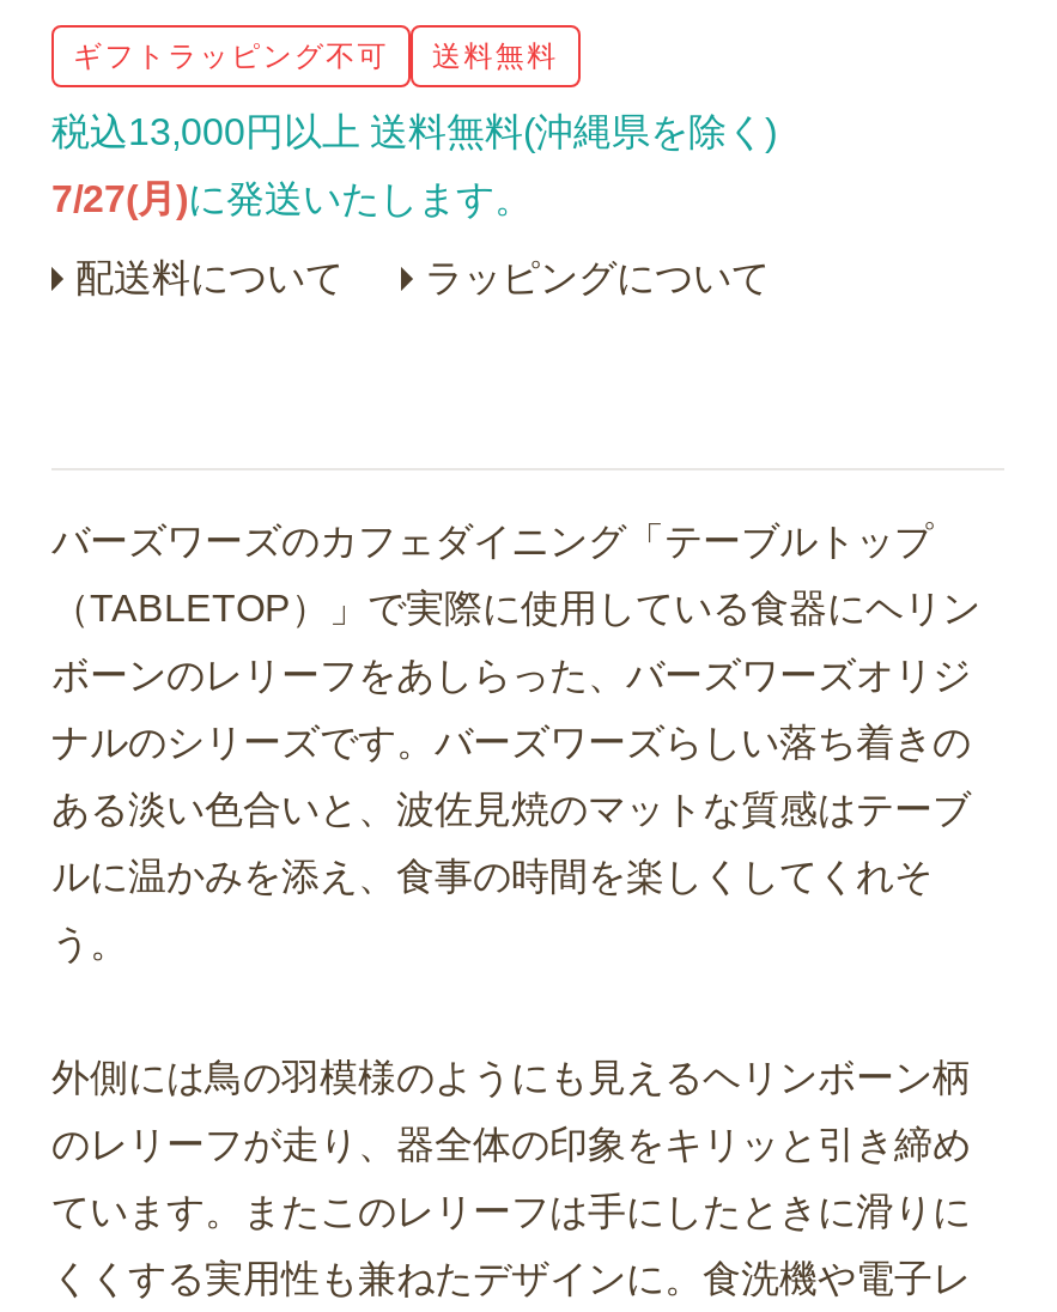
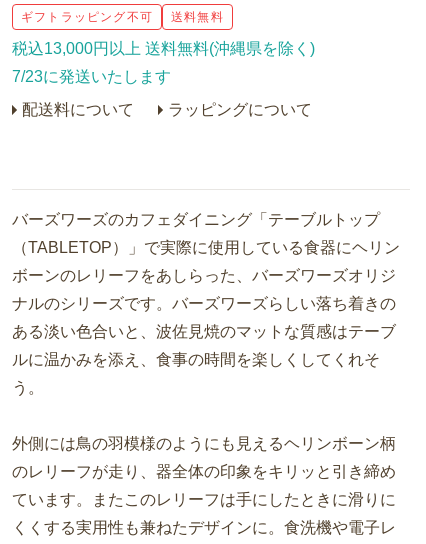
- 7/27(月)に発送いたします。
+ 7/23に発送いたします
